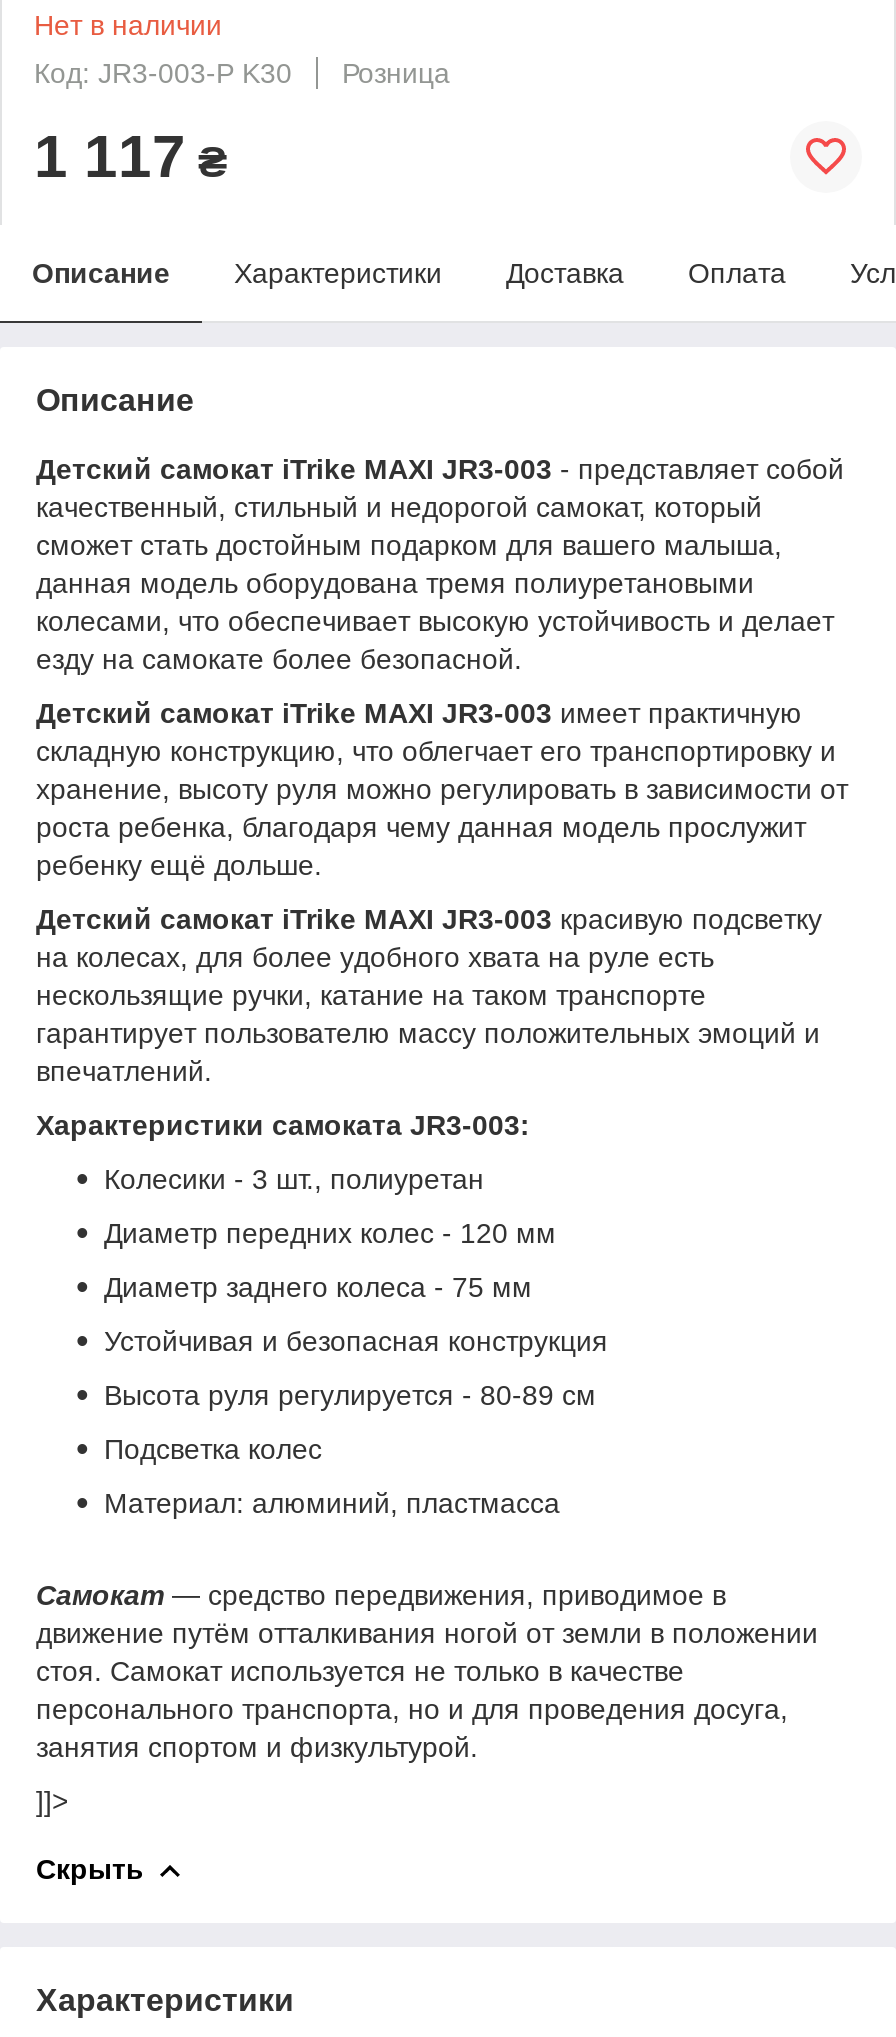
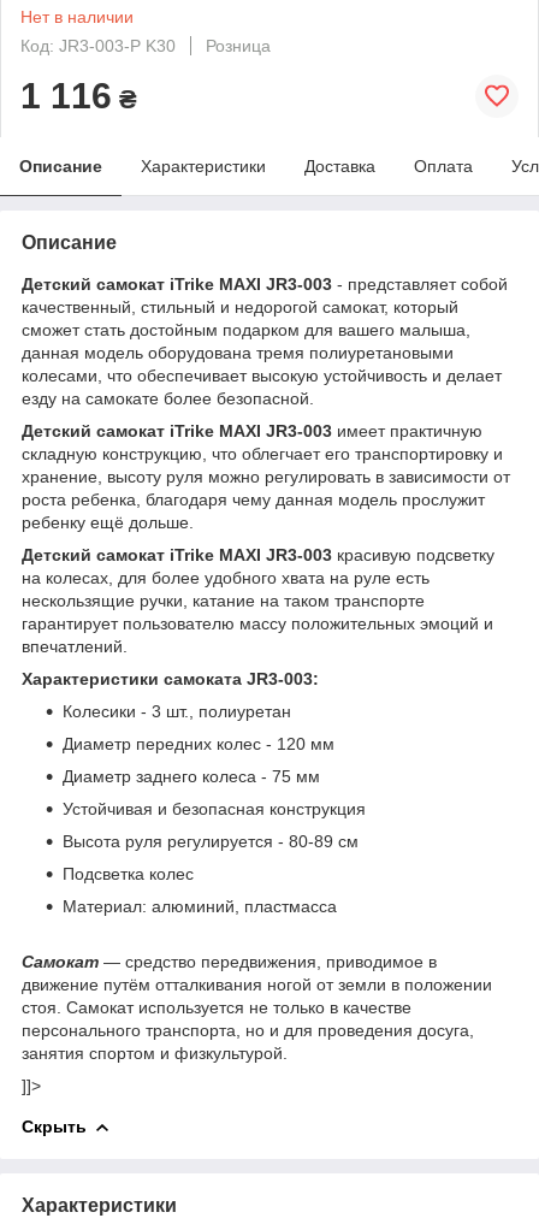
- 1 117 ₴
+ 1 116 ₴
